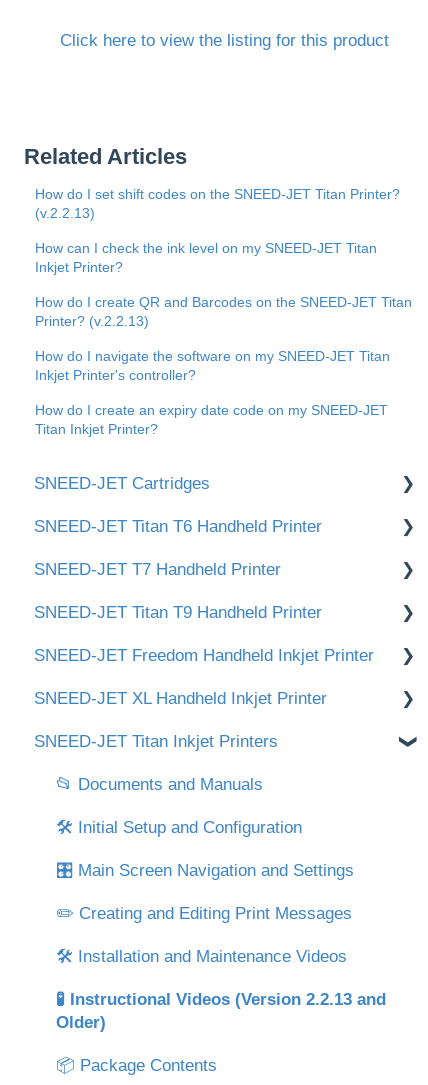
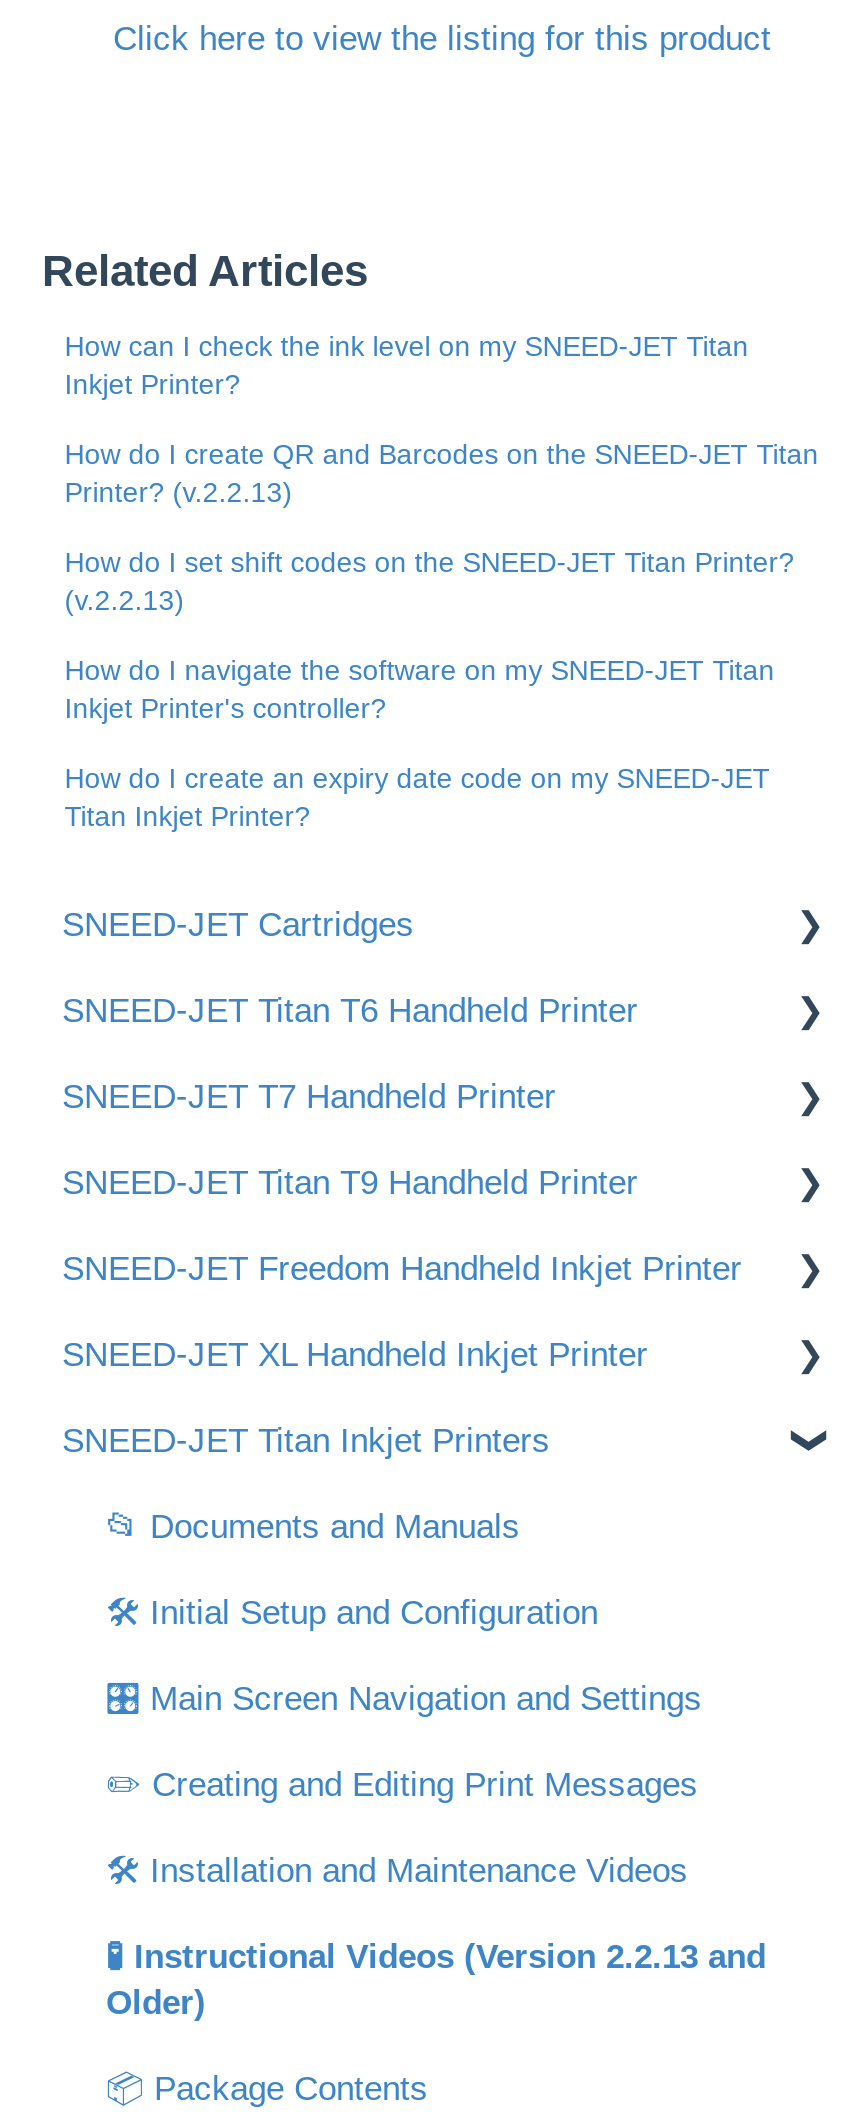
moved down: How do I set shift codes on the SNEED-JET Titan Printer? | (v.2.2.13)

moved up: How can I check the ink level on my SNEED-JET Titan | Inkjet Printer? | How do I create QR and Barcodes on the SNEED-JET Titan | Printer? (v.2.2.13)
